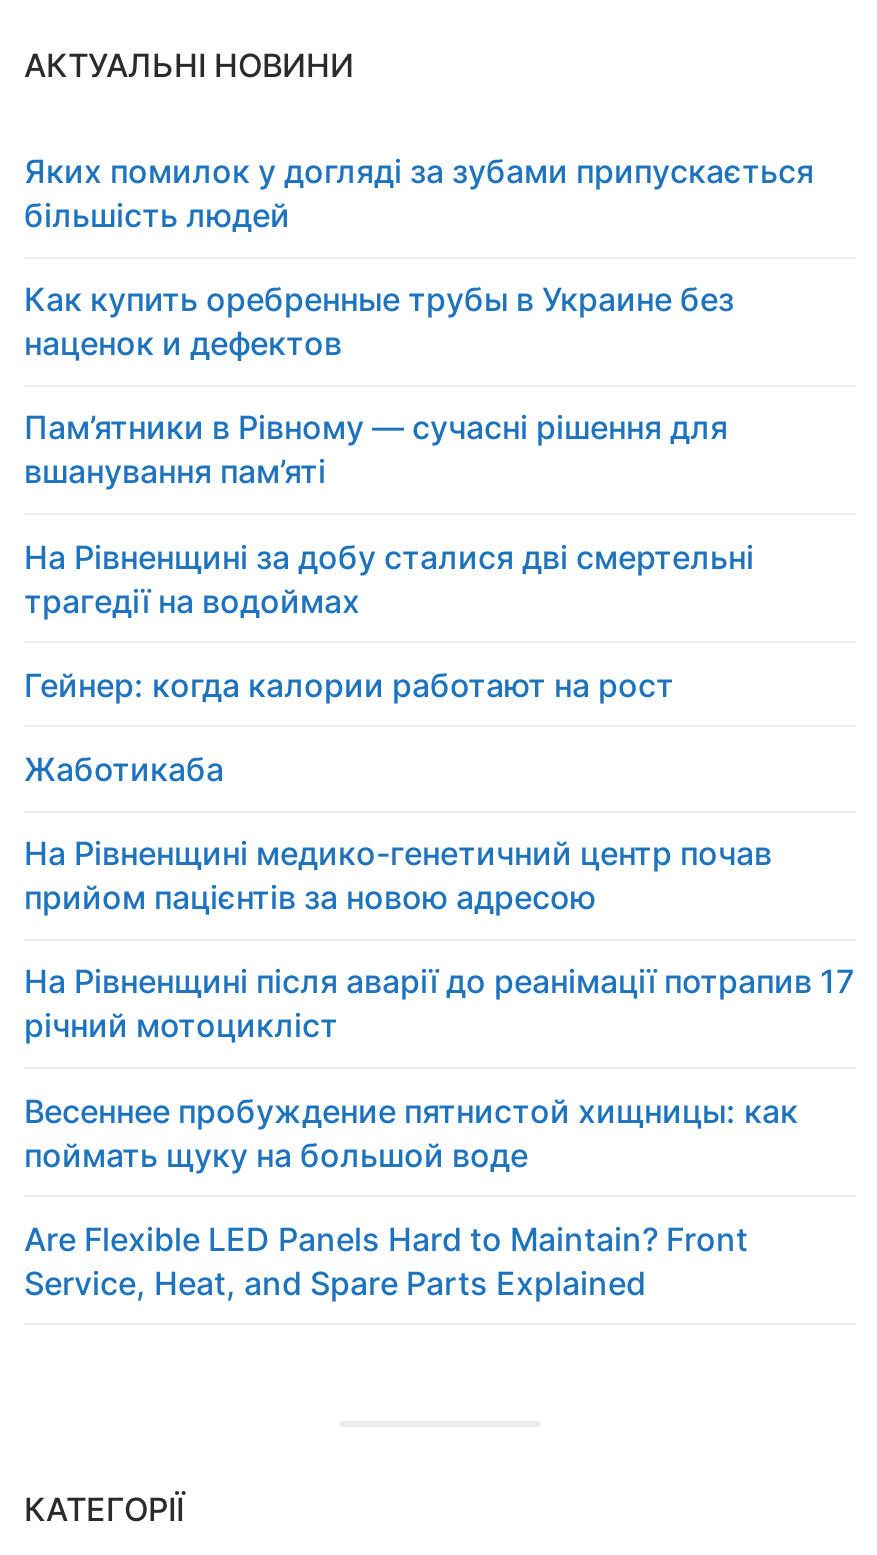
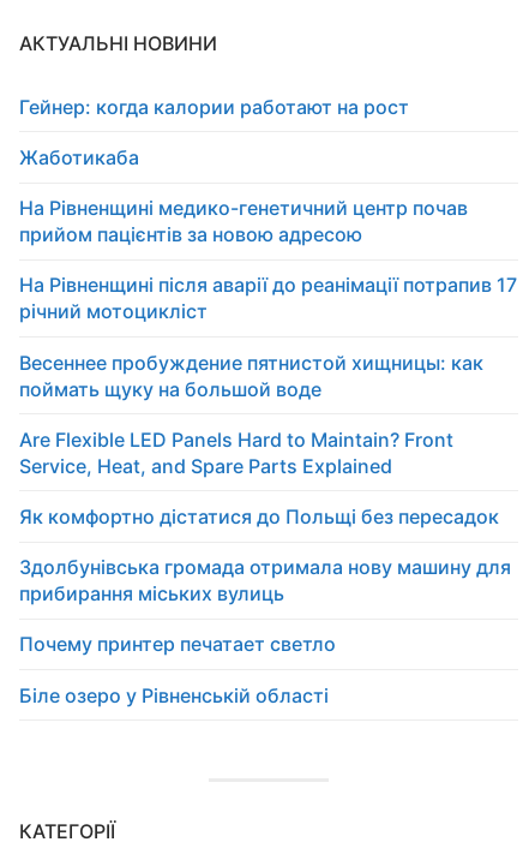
- Яких помилок у догляді за зубами припускається
- більшість людей
- Как купить оребренные трубы в Украине без
- наценок и дефектов
- Пам’ятники в Рівному — сучасні рішення для
- вшанування пам’яті
- На Рівненщині за добу сталися дві смертельні
- трагедії на водоймах

moved up: Гейнер: когда калории работают на рост | Жаботикаба | На Рівненщині медико-генетичний центр почав | ... | Are Flexible LED Panels Hard to Maintain? Front | Service, Heat, and Spare Parts Explained

+ Як комфортно дістатися до Польщі без пересадок
+ Здолбунівська громада отримала нову машину для
+ прибирання міських вулиць
+ Почему принтер печатает светло
+ Біле озеро у Рівненській області
